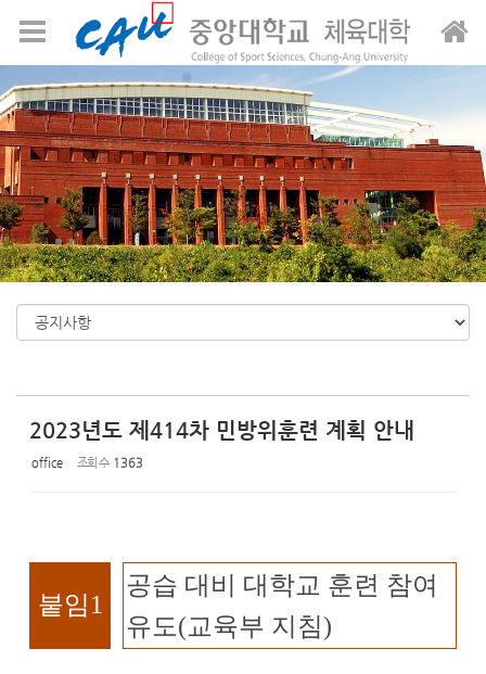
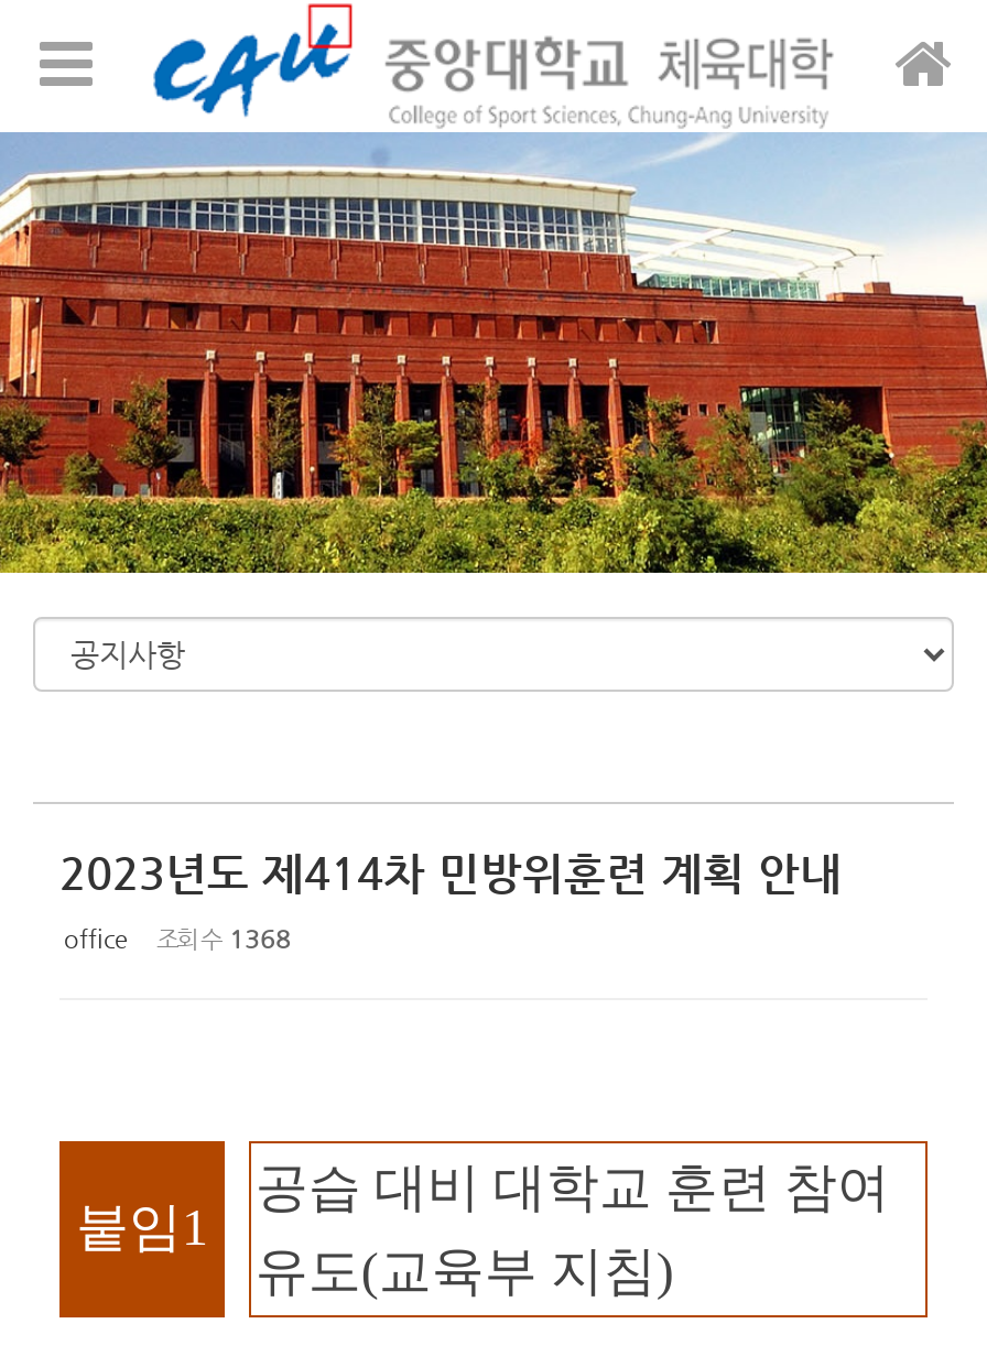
- office 조회 수 1363
+ office 조회 수 1368
